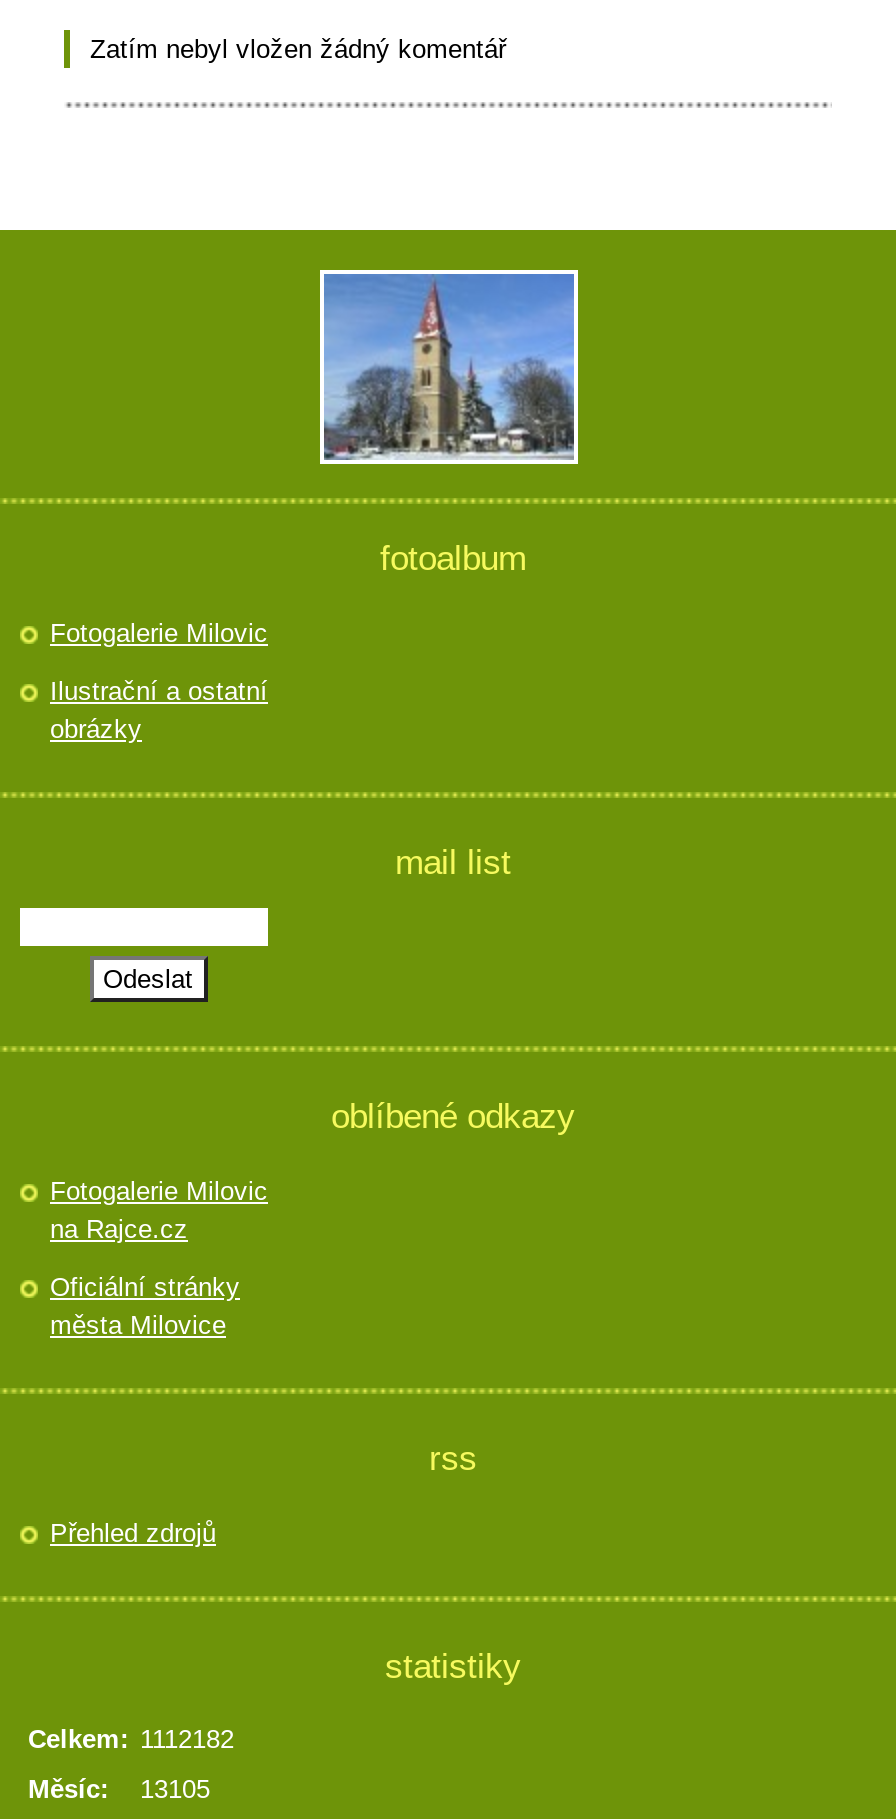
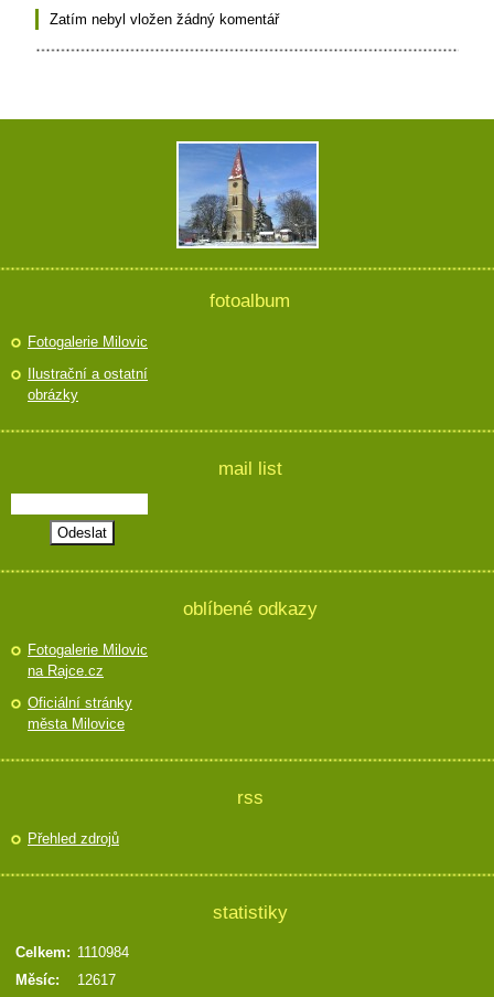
- Celkem: 1112182
+ Celkem: 1110984

- Měsíc: 13105
+ Měsíc: 12617
